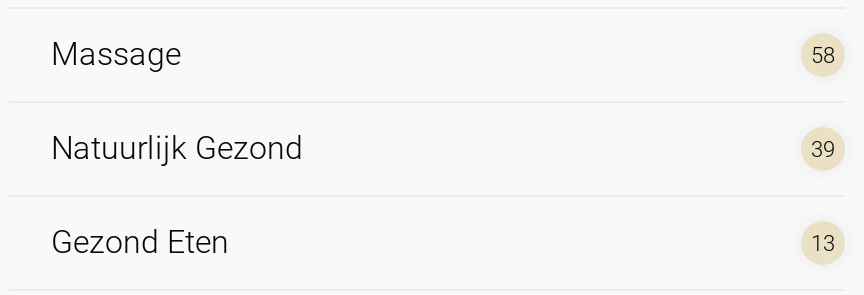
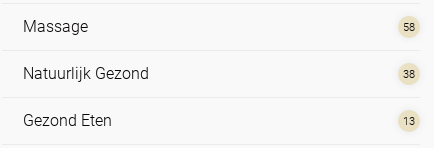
- 39
+ 38
